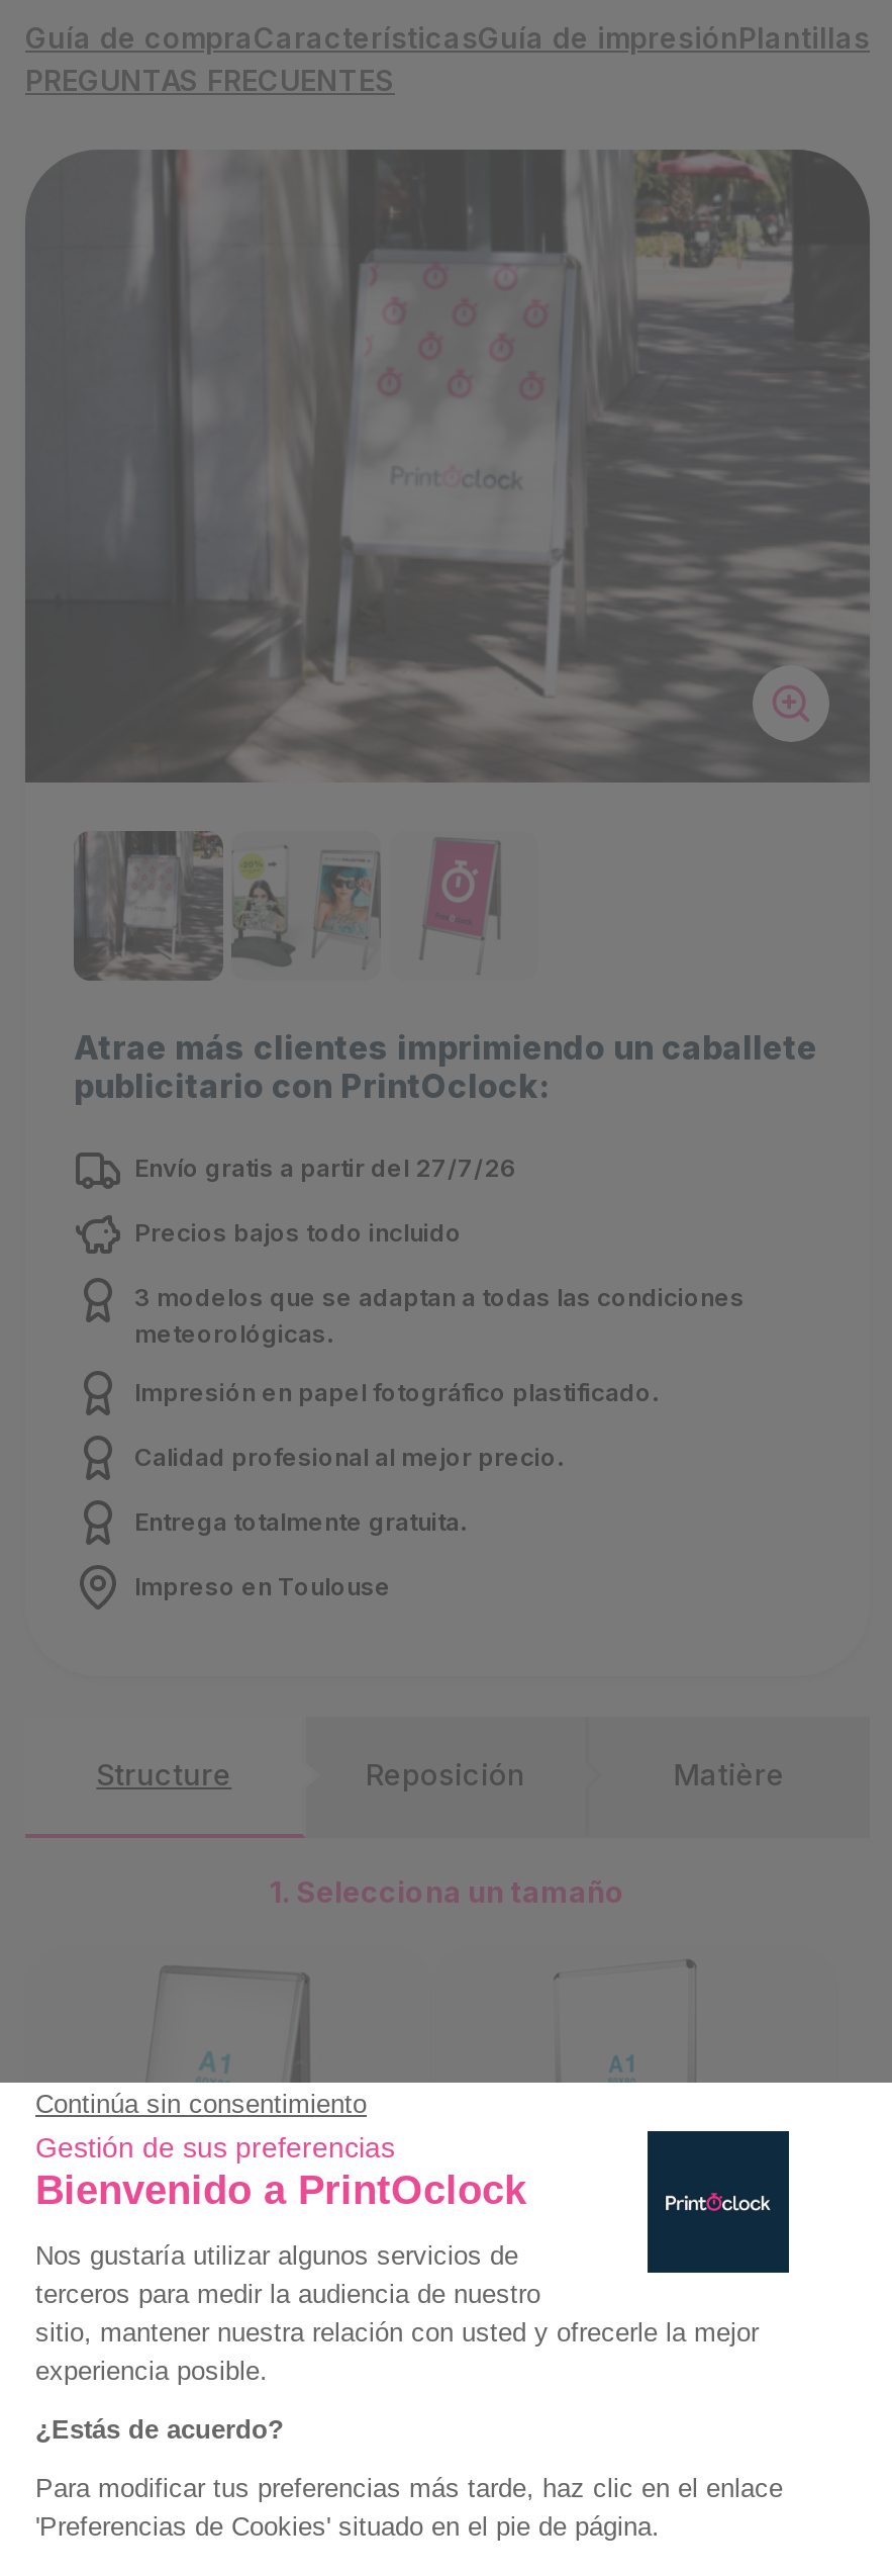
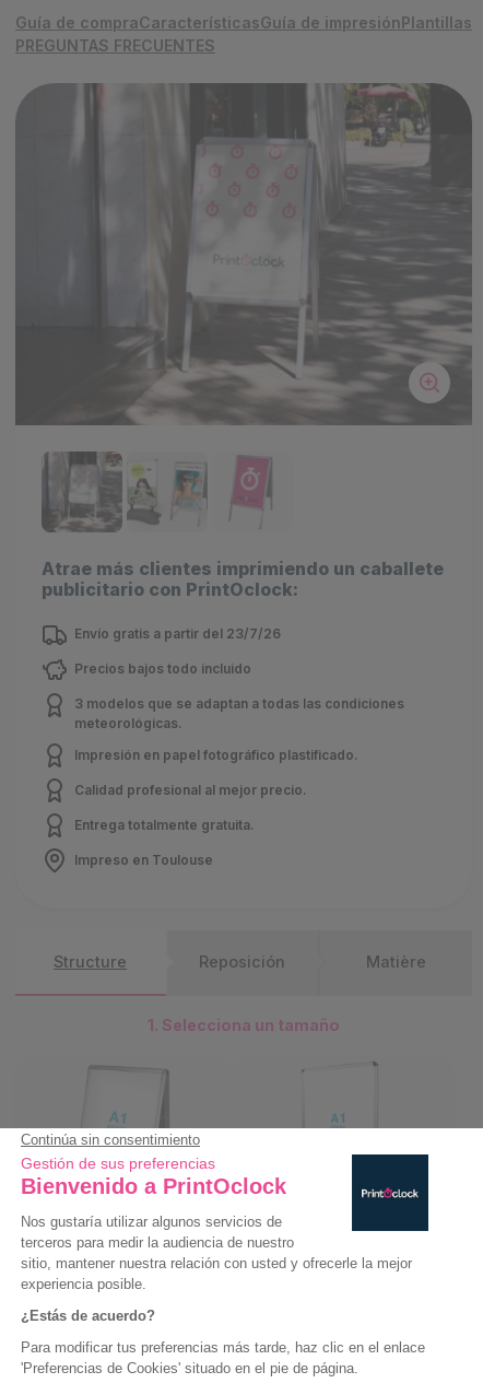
- Envío gratis a partir del 27/7/26
+ Envío gratis a partir del 23/7/26
